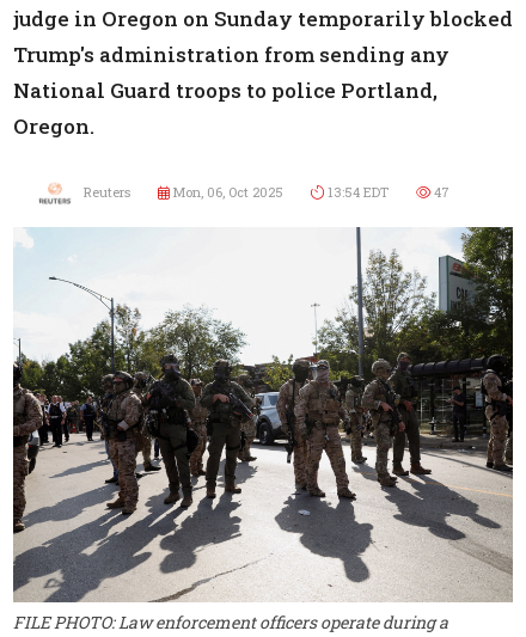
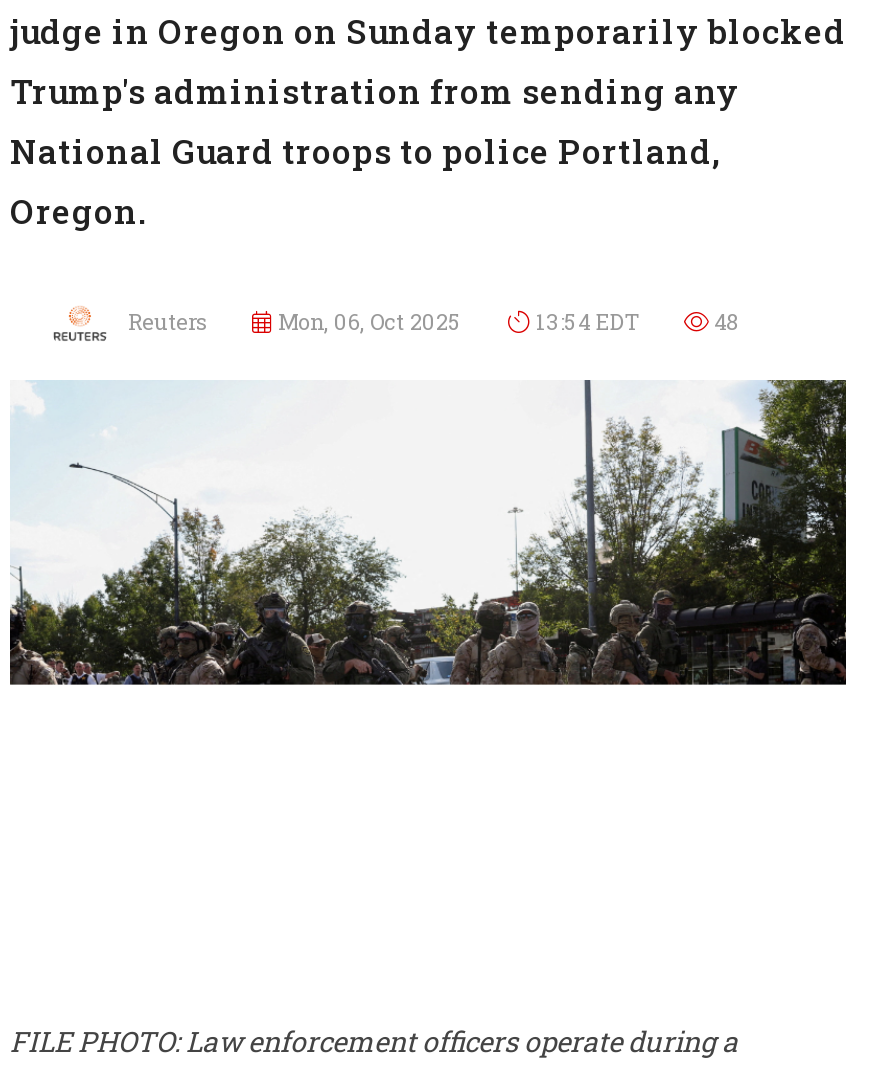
- 47
+ 48

- [image]
